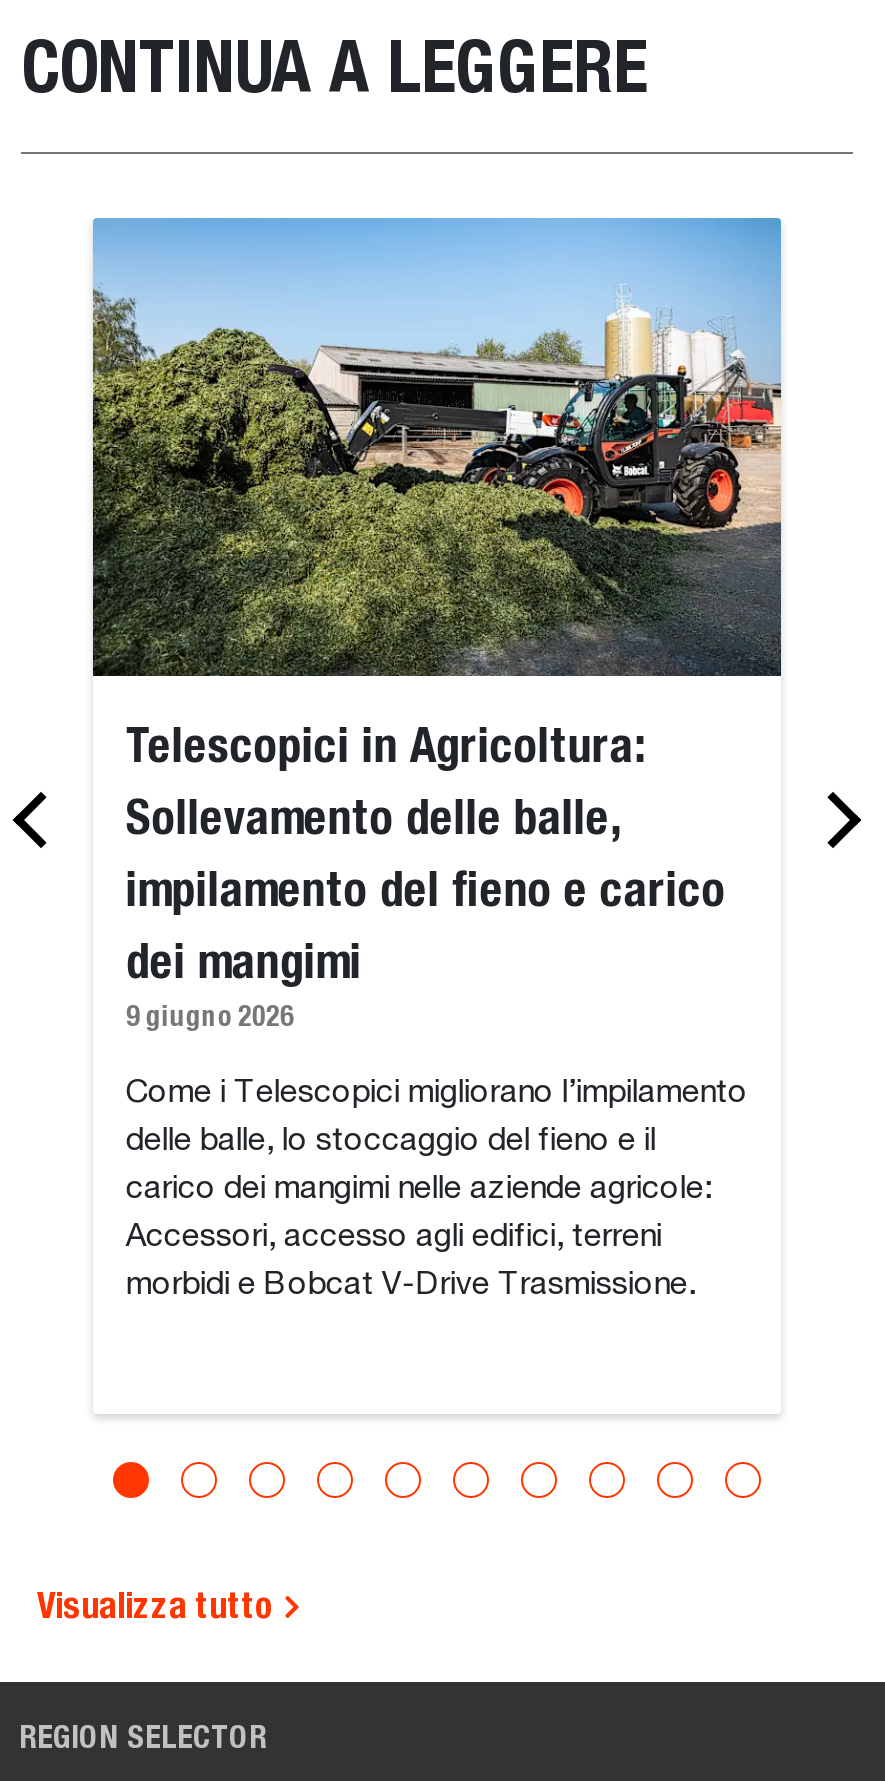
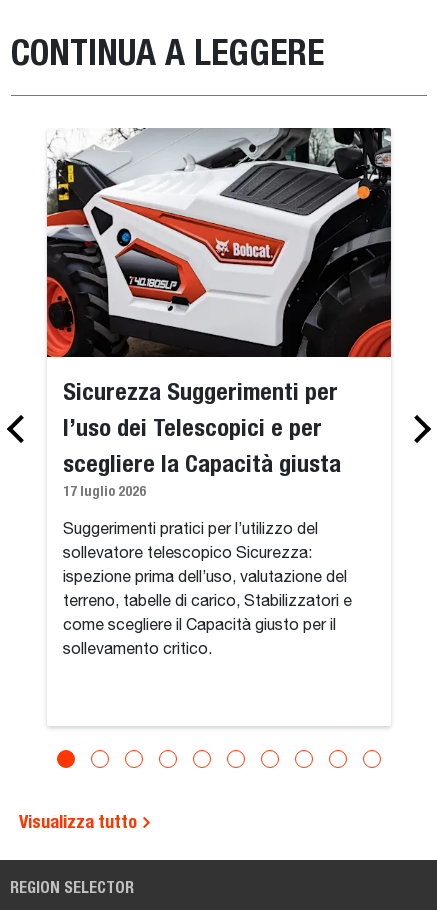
- [image]
- Telescopici in Agricoltura:
- Sollevamento delle balle,
- impilamento del fieno e carico
- dei mangimi
- 9 giugno 2026
- Come i Telescopici migliorano l’impilamento
- delle balle, lo stoccaggio del fieno e il
- carico dei mangimi nelle aziende agricole:
- Accessori, accesso agli edifici, terreni
- morbidi e Bobcat V-Drive Trasmissione.
+ [image]
+ Sicurezza Suggerimenti per
+ l’uso dei Telescopici e per
+ scegliere la Capacità giusta
+ 17 luglio 2026
+ Suggerimenti pratici per l’utilizzo del
+ sollevatore telescopico Sicurezza:
+ ispezione prima dell’uso, valutazione del
+ terreno, tabelle di carico, Stabilizzatori e
+ come scegliere il Capacità giusto per il
+ sollevamento critico.
